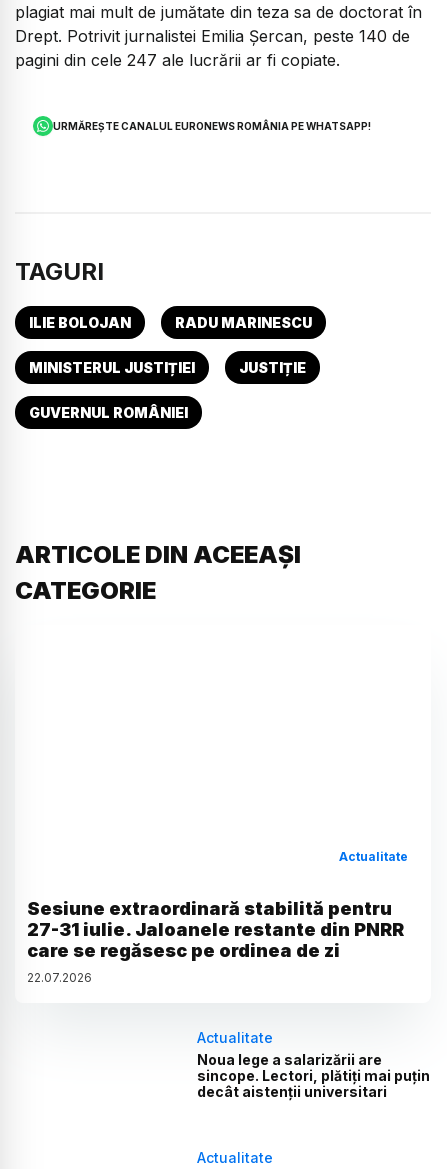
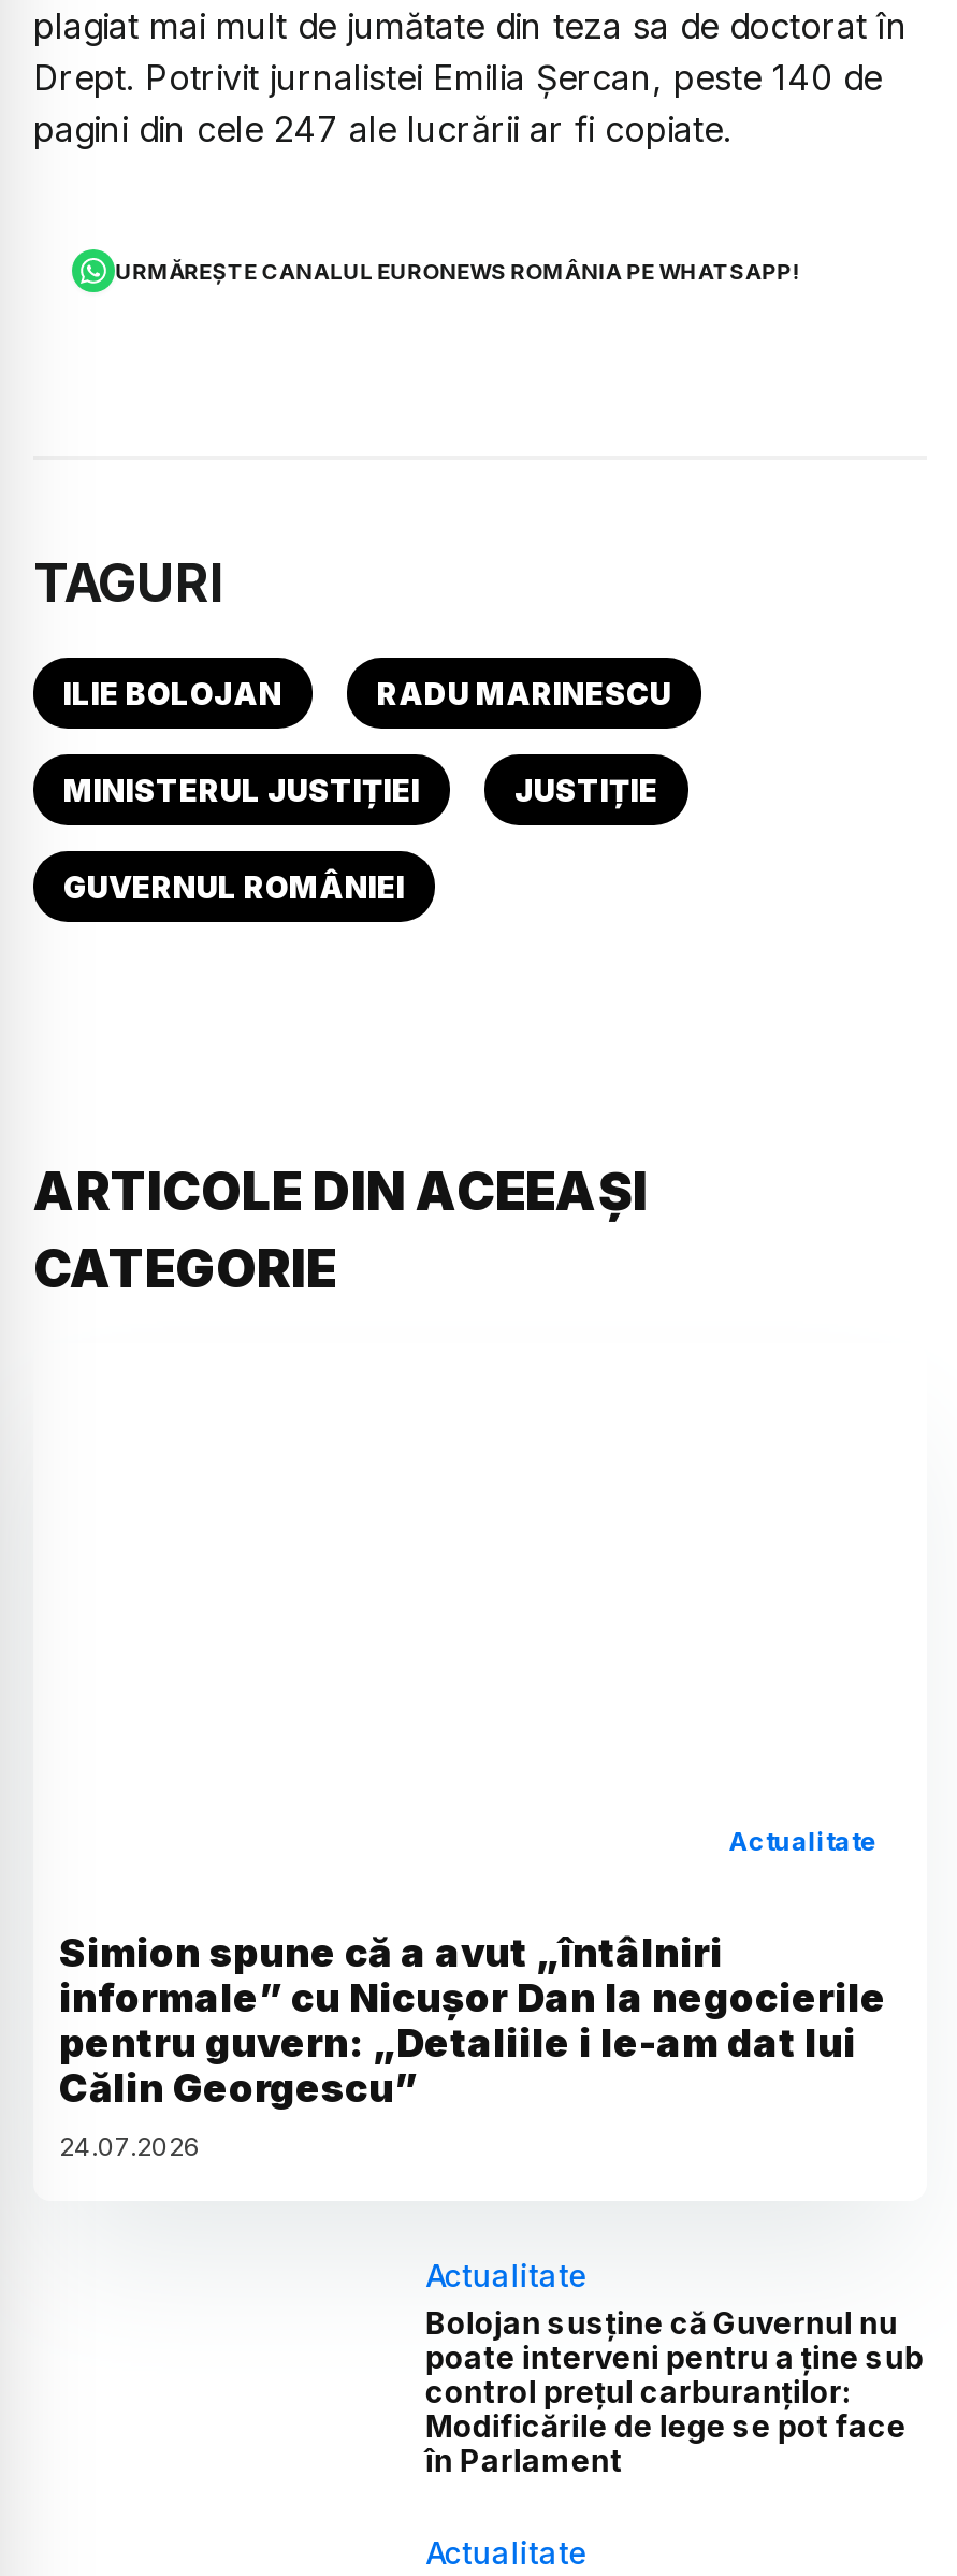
- Sesiune extraordinară stabilită pentru
- 27-31 iulie. Jaloanele restante din PNRR
- care se regăsesc pe ordinea de zi
- 22.07.2026
+ Simion spune că a avut „întâlniri
+ informale” cu Nicușor Dan la negocierile
+ pentru guvern: „Detaliile i le-am dat lui
+ Călin Georgescu”
+ 24.07.2026

- Noua lege a salarizării are
- sincope. Lectori, plătiți mai puțin
- decât aistenții universitari
+ Bolojan susține că Guvernul nu
+ poate interveni pentru a ține sub
+ control prețul carburanților:
+ Modificările de lege se pot face
+ în Parlament
